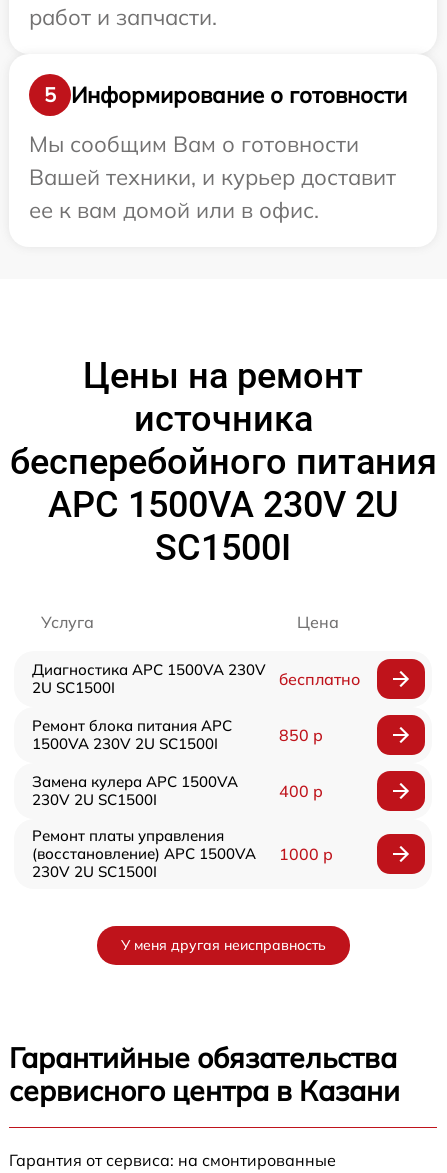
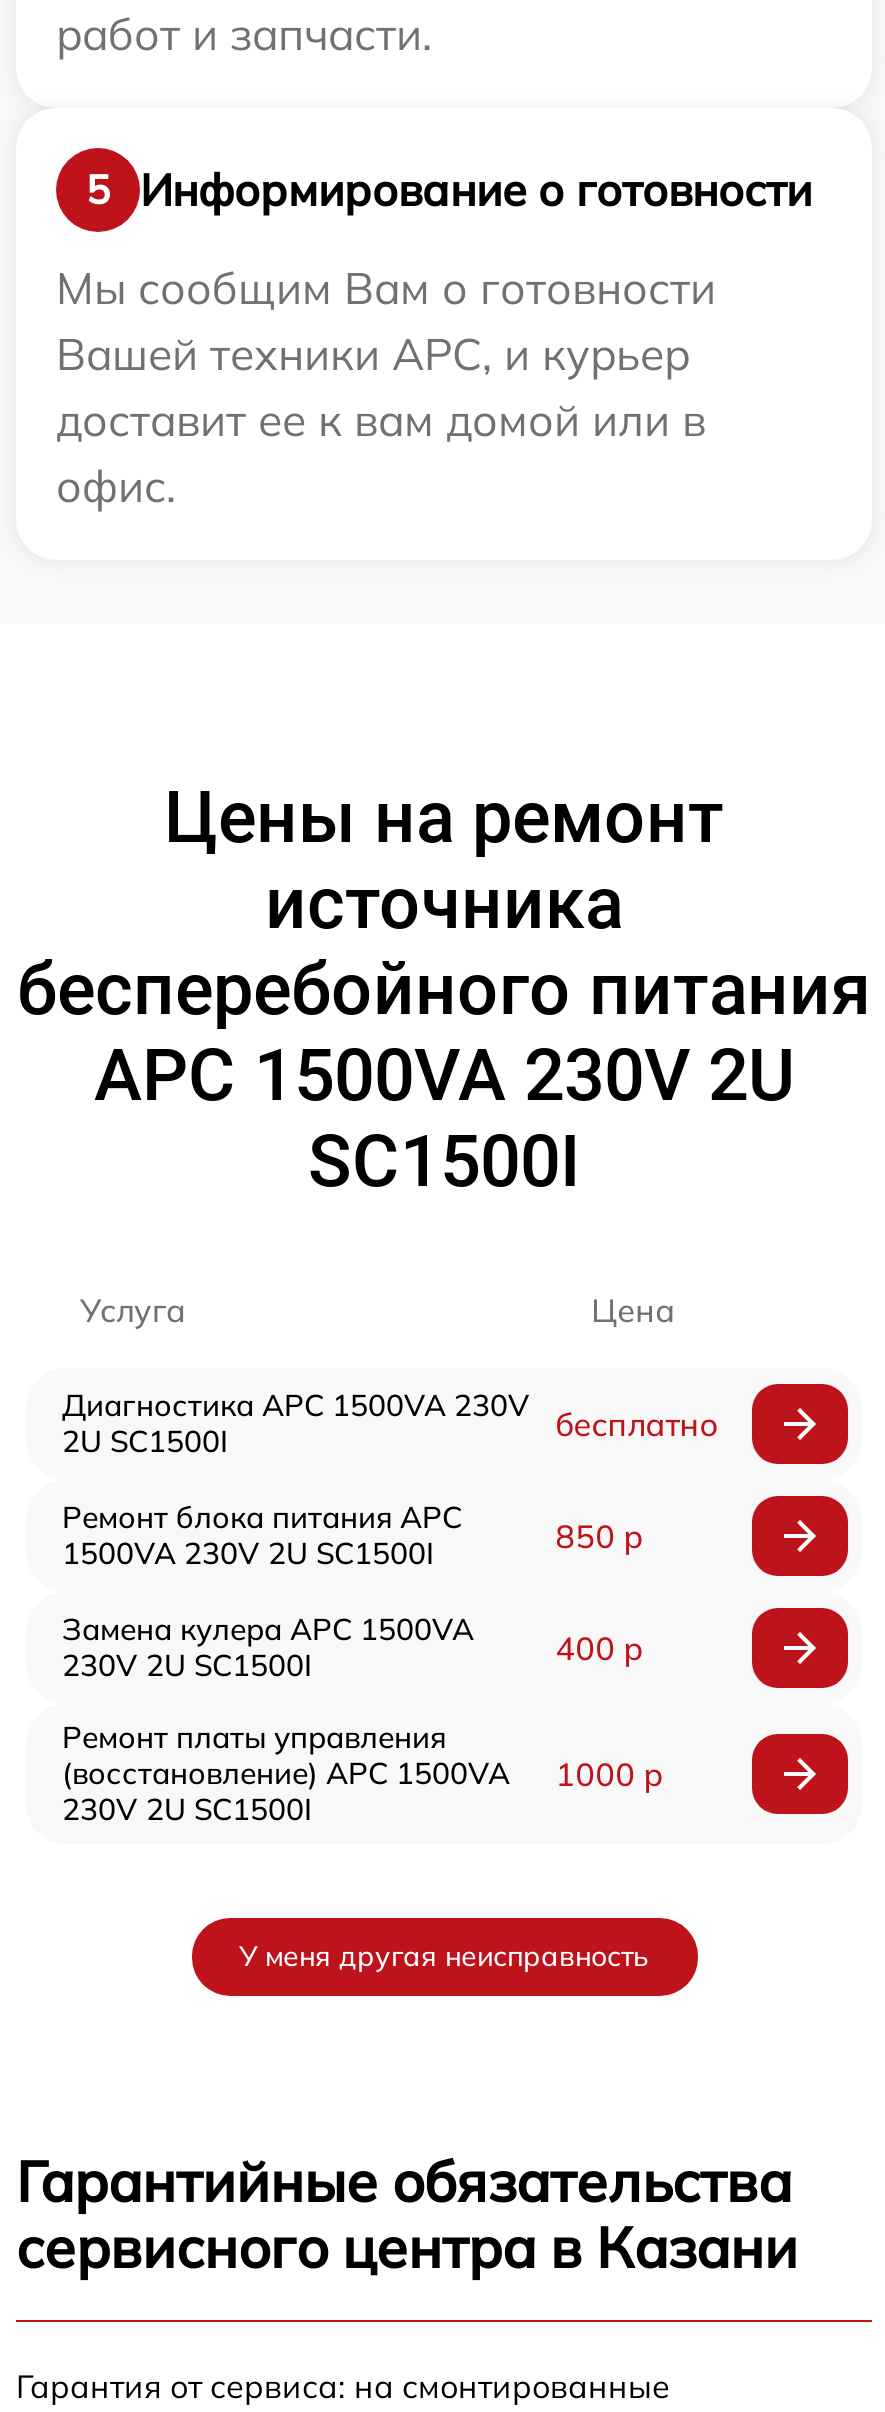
- Вашей техники, и курьер доставит
- ее к вам домой или в офис.
+ Вашей техники APC, и курьер
+ доставит ее к вам домой или в
+ офис.
